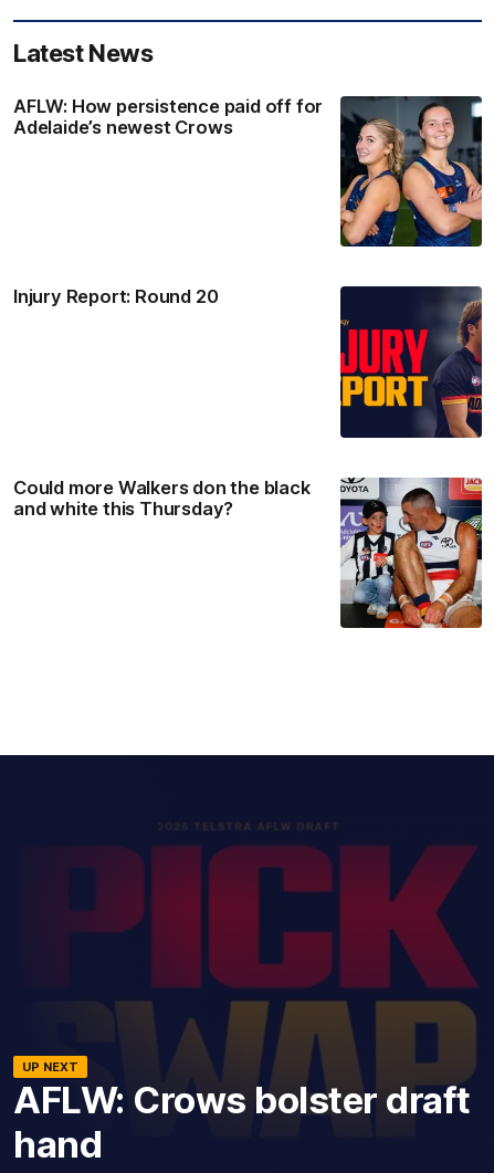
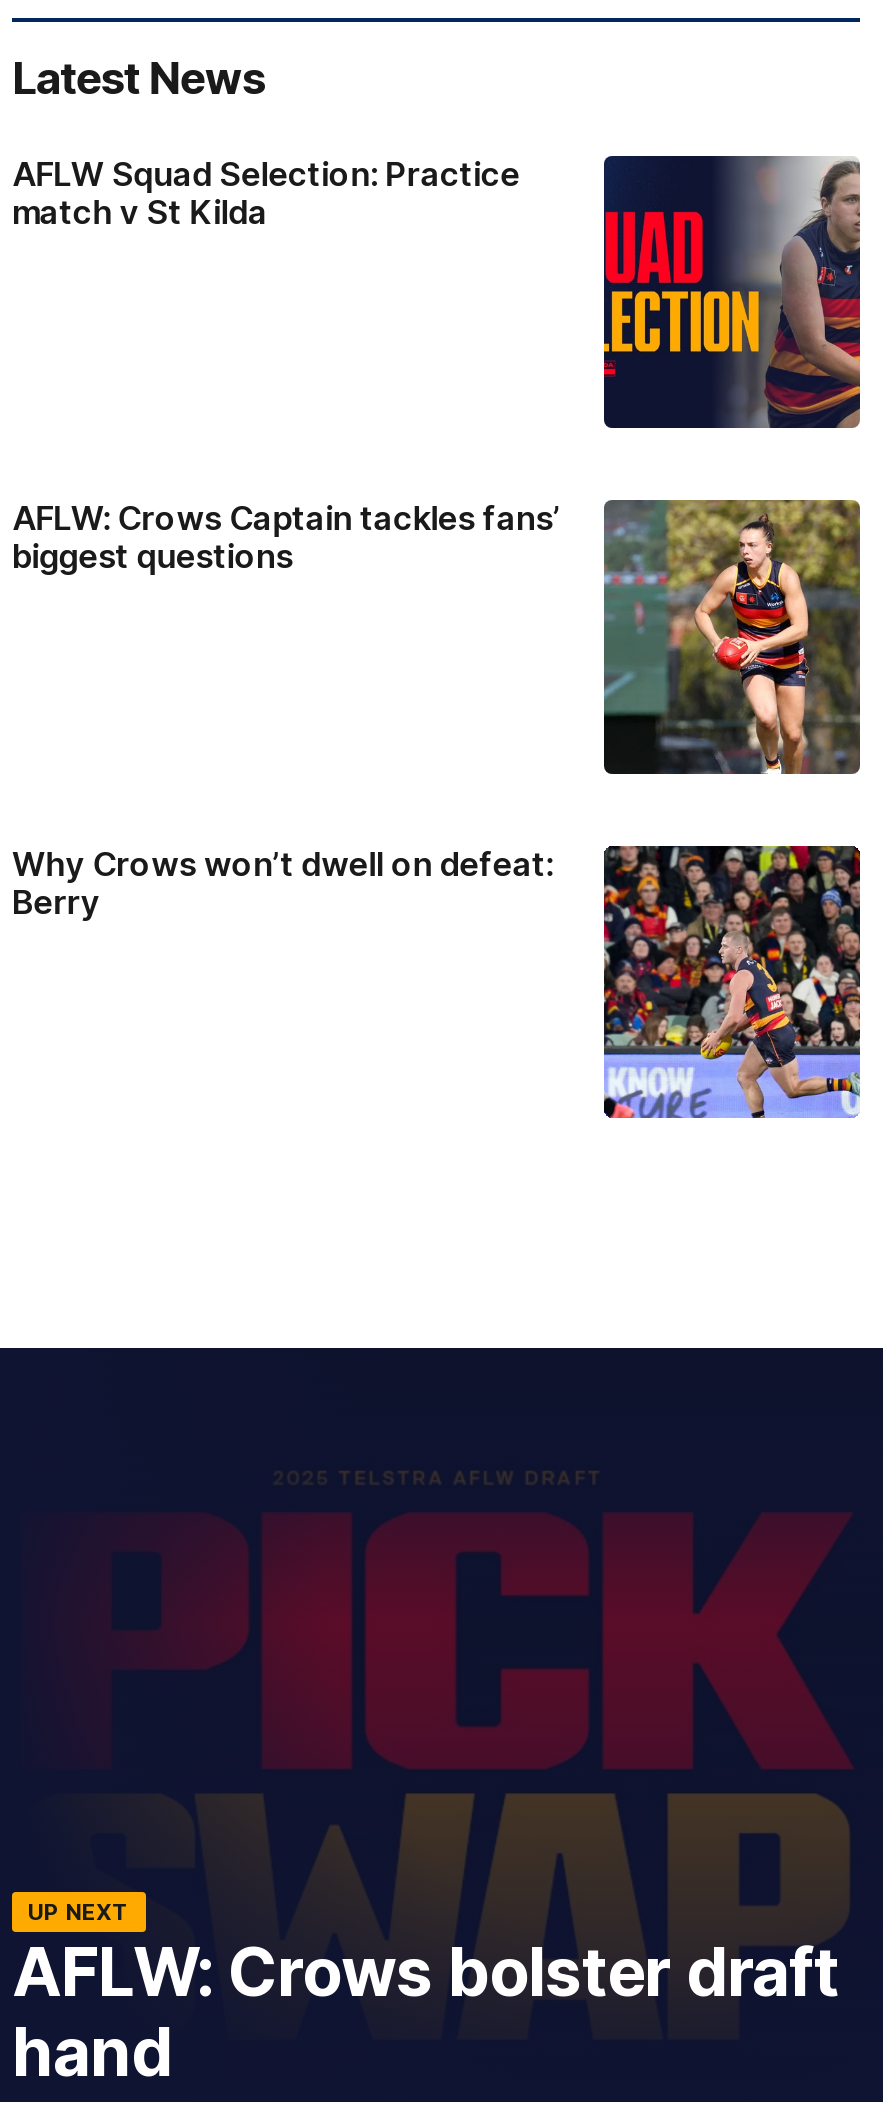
- AFLW: How persistence paid off for
- Adelaide’s newest Crows
+ AFLW Squad Selection: Practice
+ match v St Kilda

- [image]
+ [image]

- Injury Report: Round 20
+ AFLW: Crows Captain tackles fans’
+ biggest questions

- [image]
+ [image]

- [image]
- Could more Walkers don the black
- and white this Thursday?
+ [image]
+ Why Crows won’t dwell on defeat:
+ Berry
